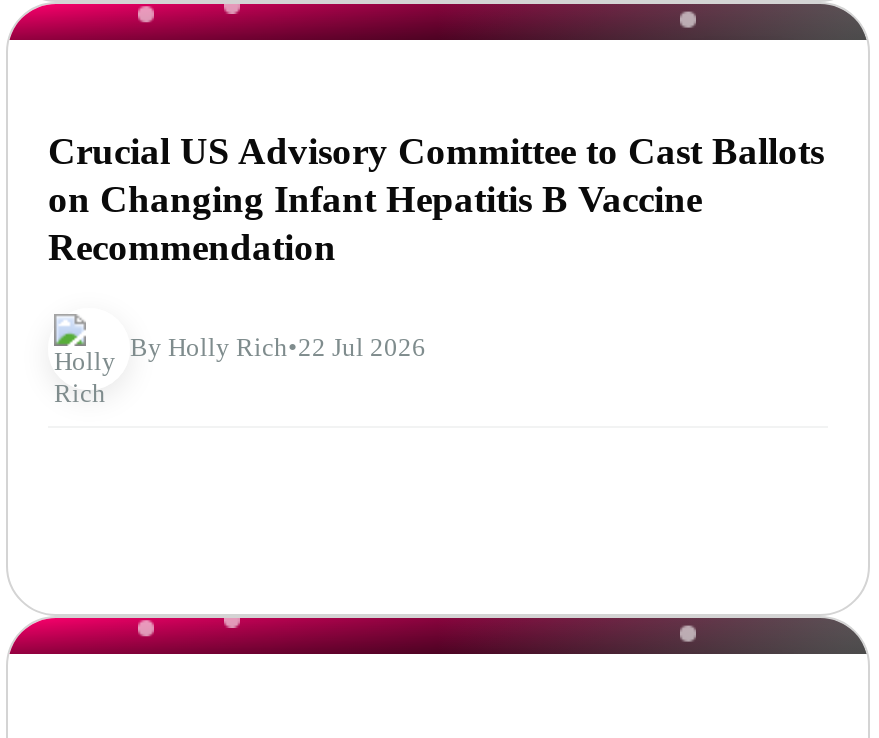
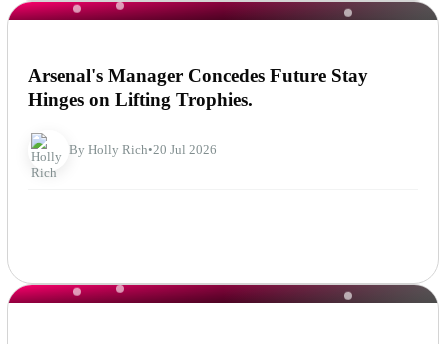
- Crucial US Advisory Committee to Cast Ballots
- on Changing Infant Hepatitis B Vaccine
- Recommendation
+ Arsenal's Manager Concedes Future Stay
+ Hinges on Lifting Trophies.

- By Holly Rich•22 Jul 2026
+ By Holly Rich•20 Jul 2026
